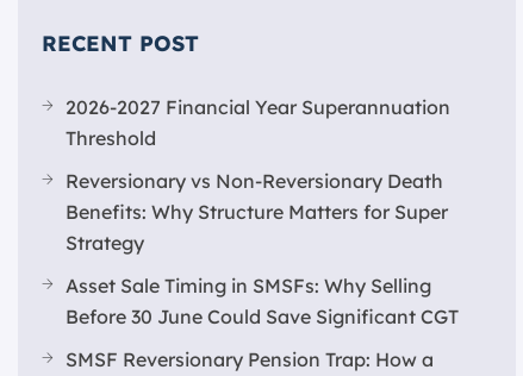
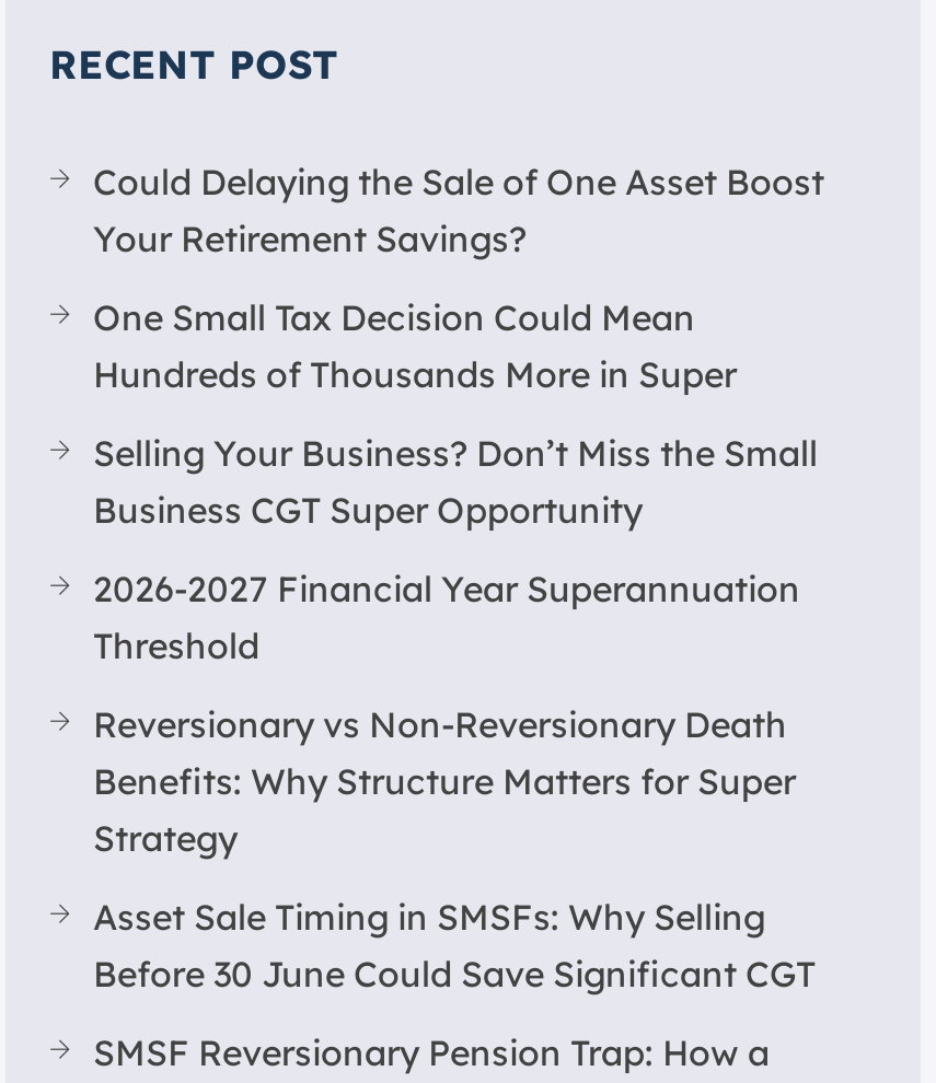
+ Could Delaying the Sale of One Asset Boost
+ Your Retirement Savings?
+ One Small Tax Decision Could Mean
+ Hundreds of Thousands More in Super
+ Selling Your Business? Don’t Miss the Small
+ Business CGT Super Opportunity
